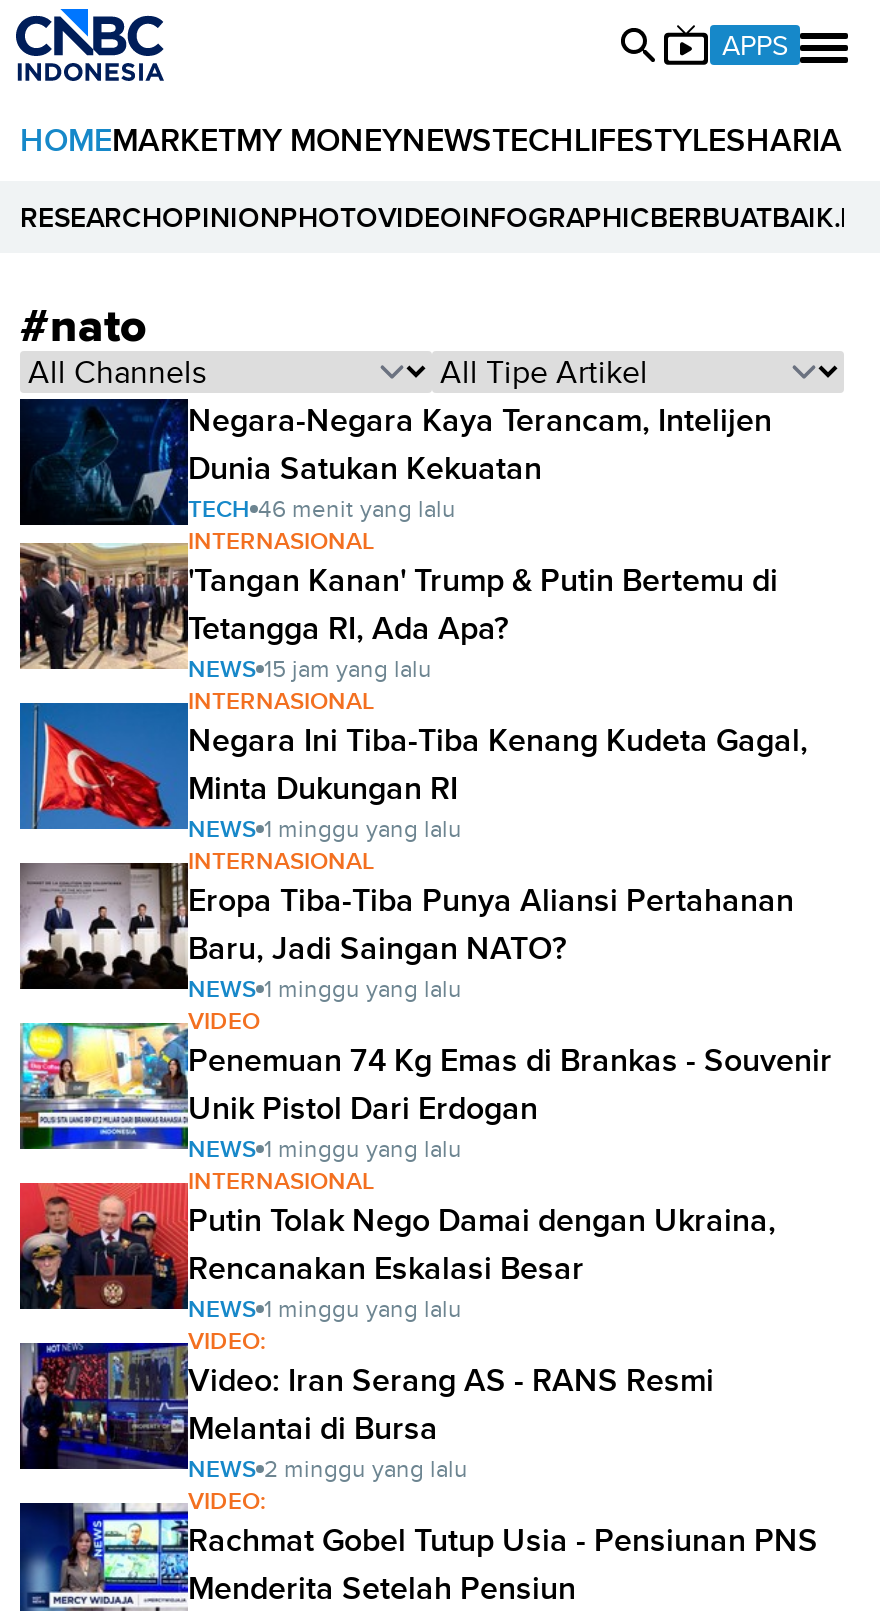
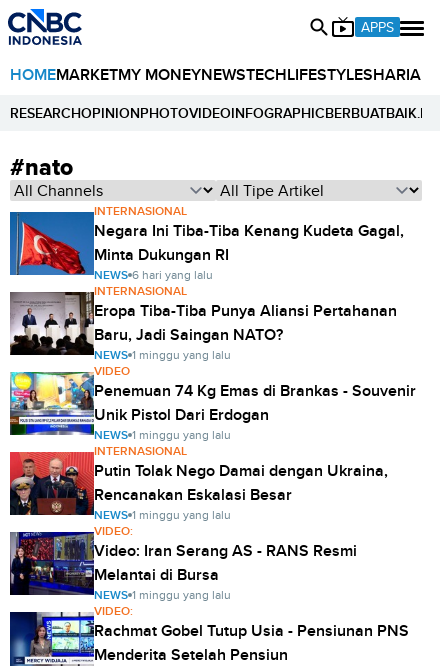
- [image]
- Negara-Negara Kaya Terancam, Intelijen
- Dunia Satukan Kekuatan
- TECH 46 menit yang lalu
- INTERNASIONAL
- 'Tangan Kanan' Trump & Putin Bertemu di
- Tetangga RI, Ada Apa?
- NEWS 15 jam yang lalu

- [image]

- NEWS 1 minggu yang lalu
+ NEWS 6 hari yang lalu

- NEWS 2 minggu yang lalu
+ NEWS 1 minggu yang lalu
